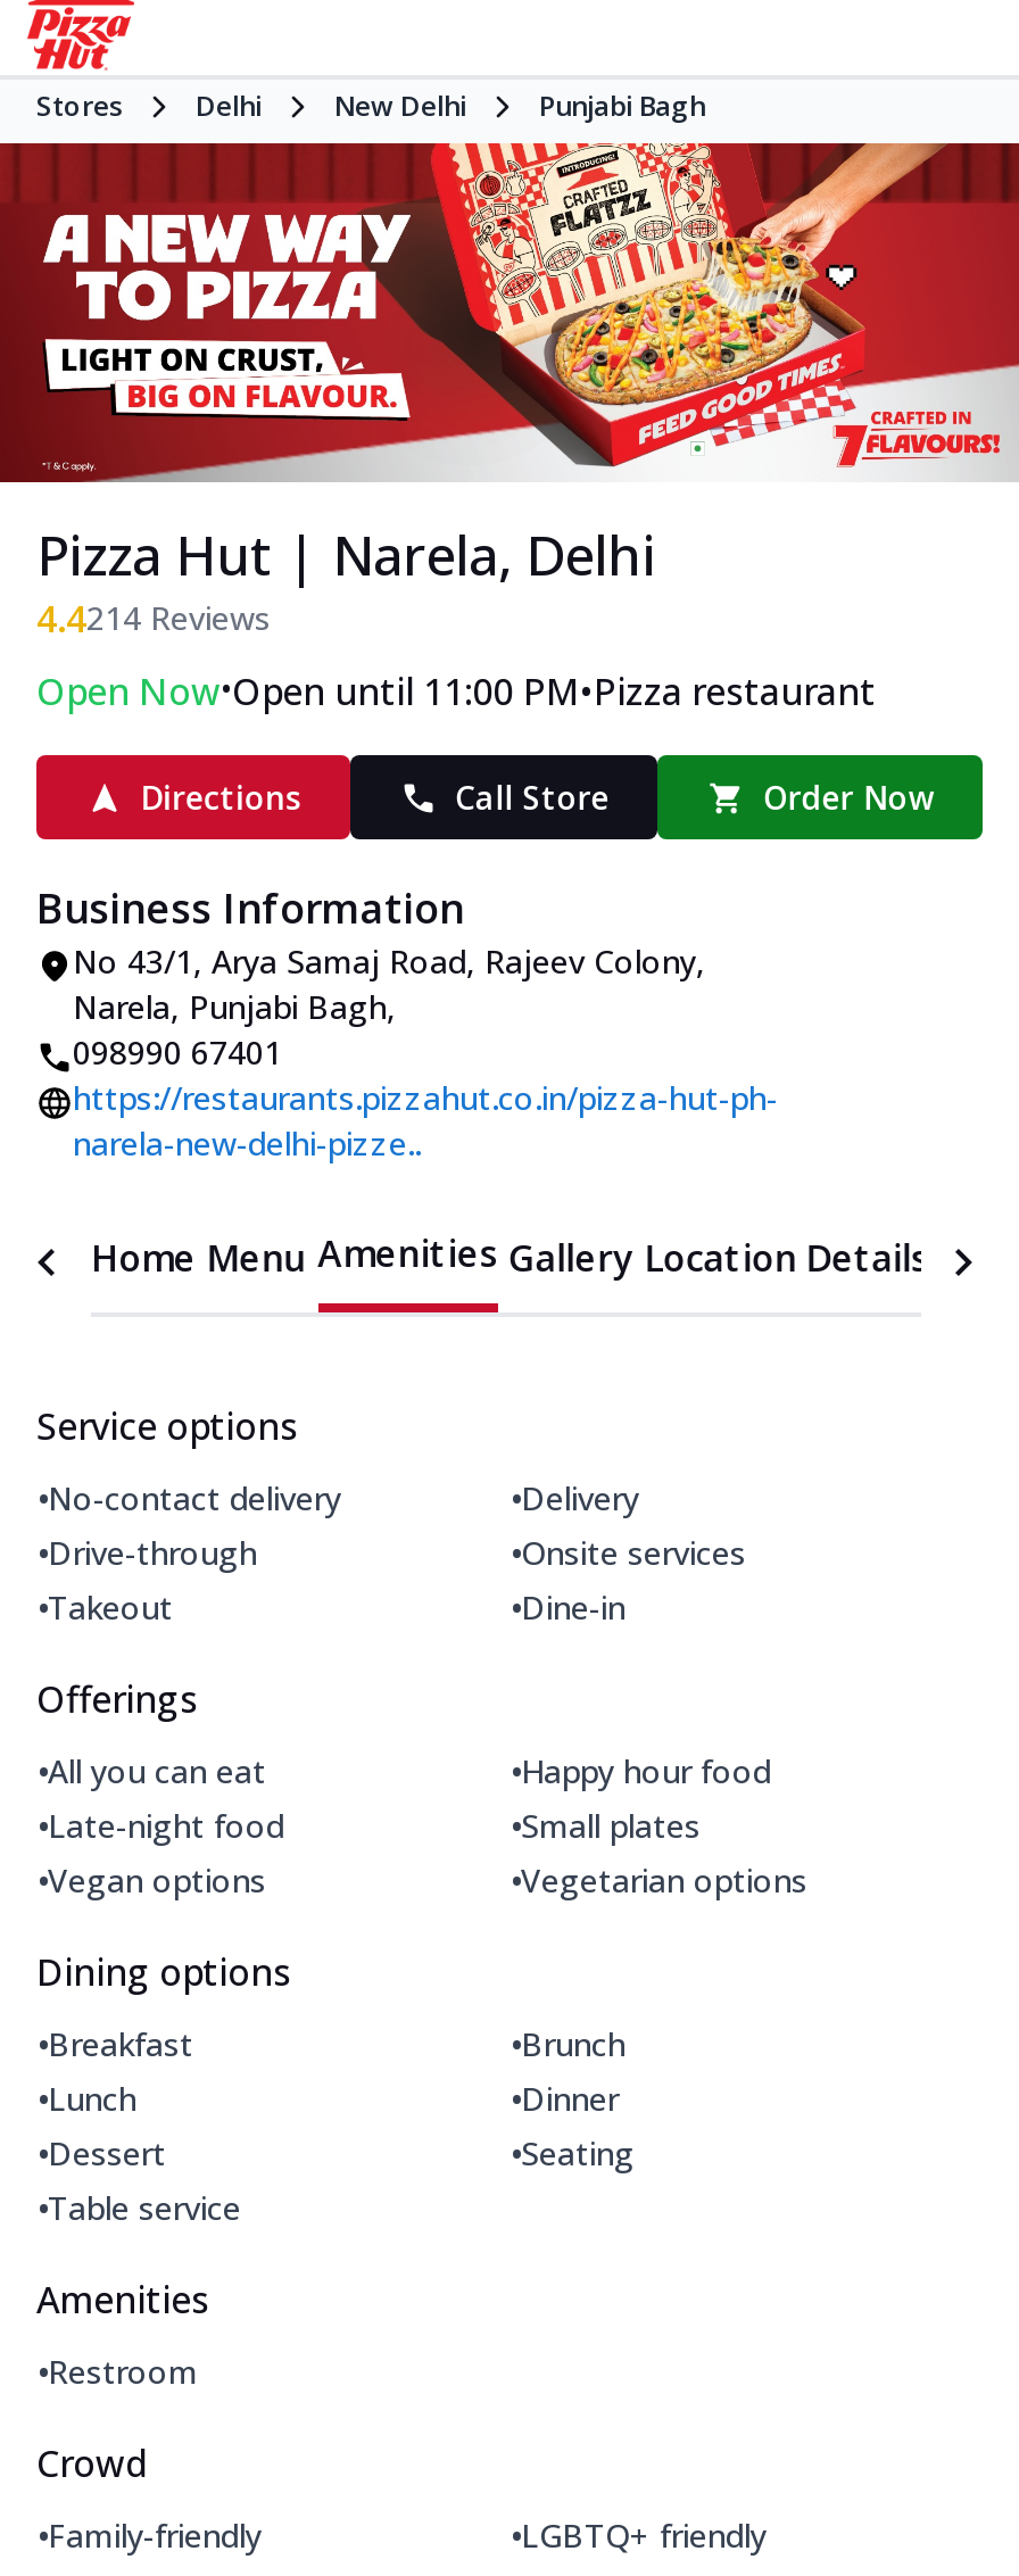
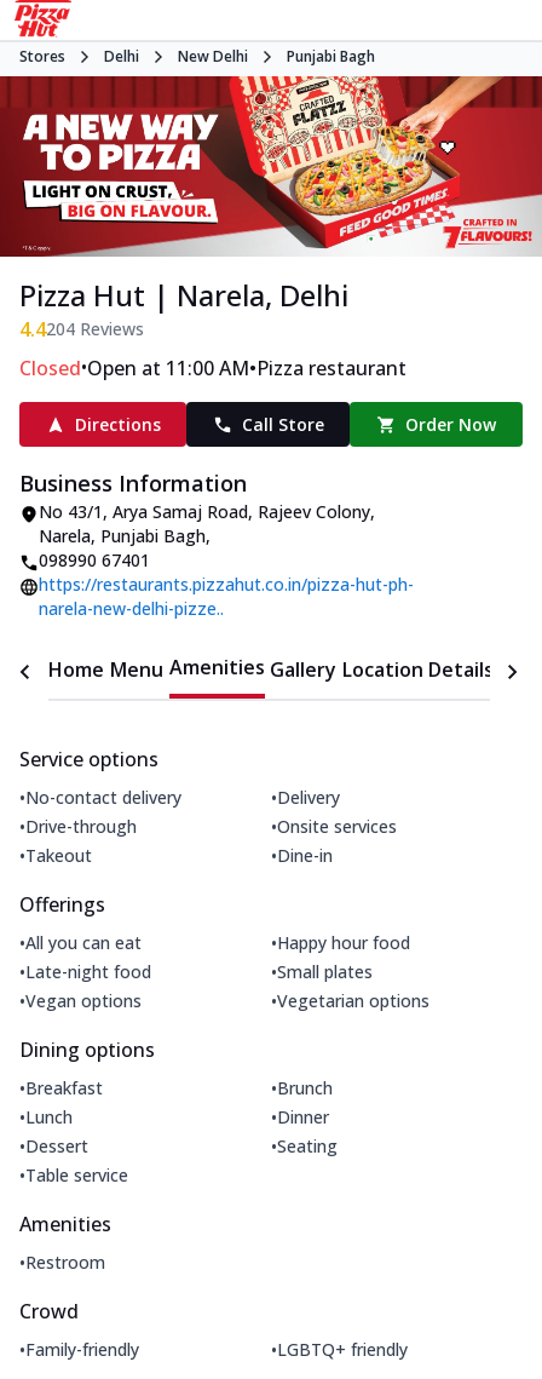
- 4.4214 Reviews
- Open Now•Open until 11:00 PM•Pizza restaurant
+ 4.4204 Reviews
+ Closed•Open at 11:00 AM•Pizza restaurant
